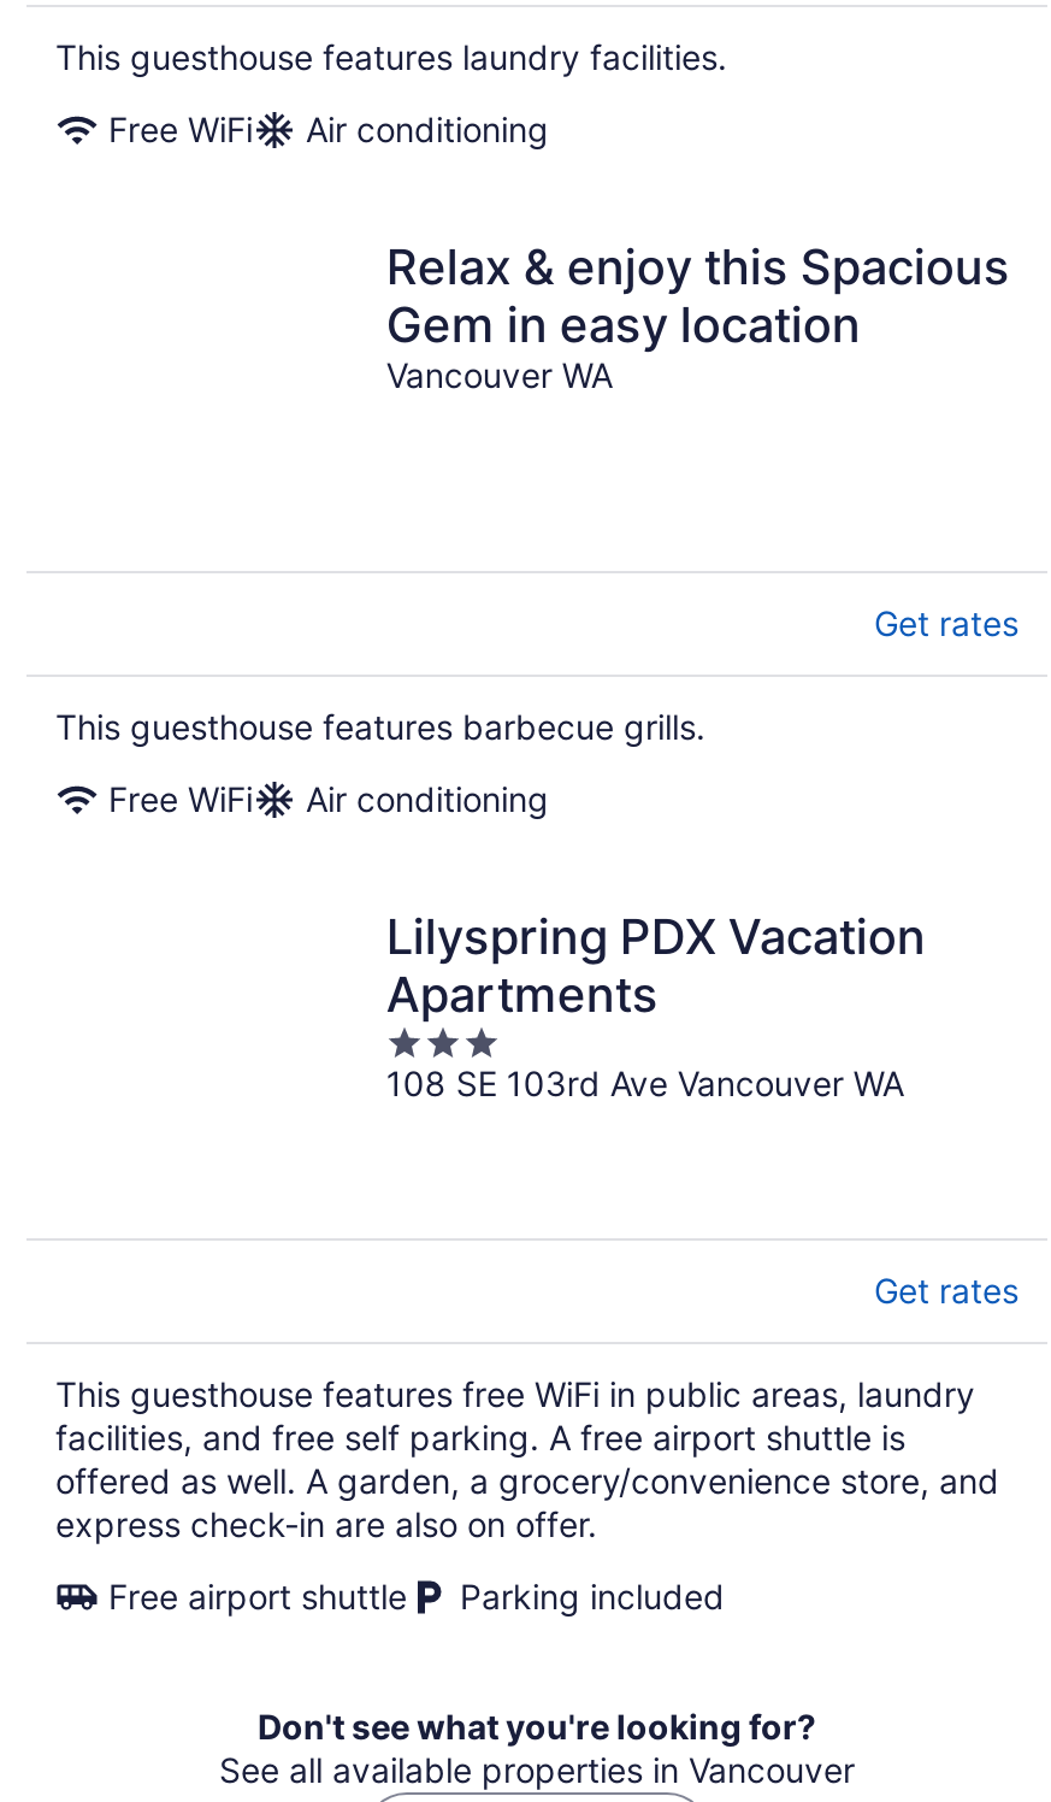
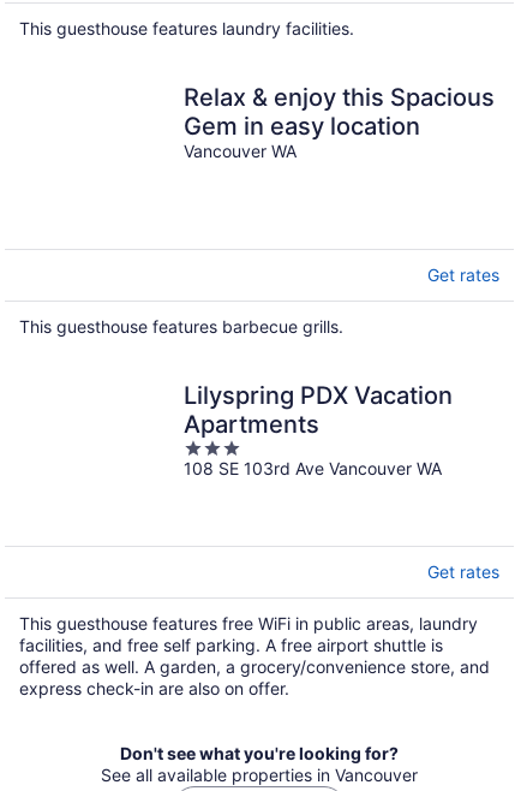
- Free WiFi
- Air conditioning

- Free WiFi
- Air conditioning

- Free airport shuttle
- Parking included
